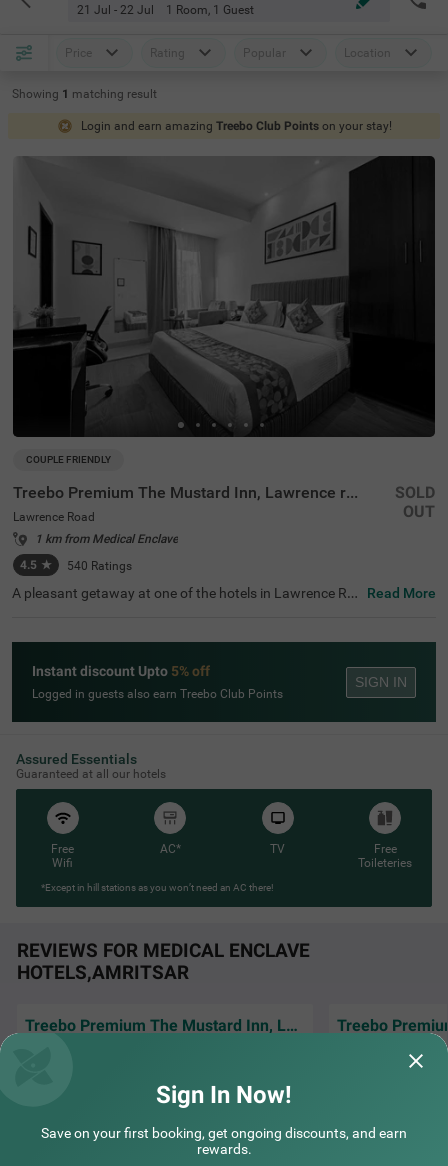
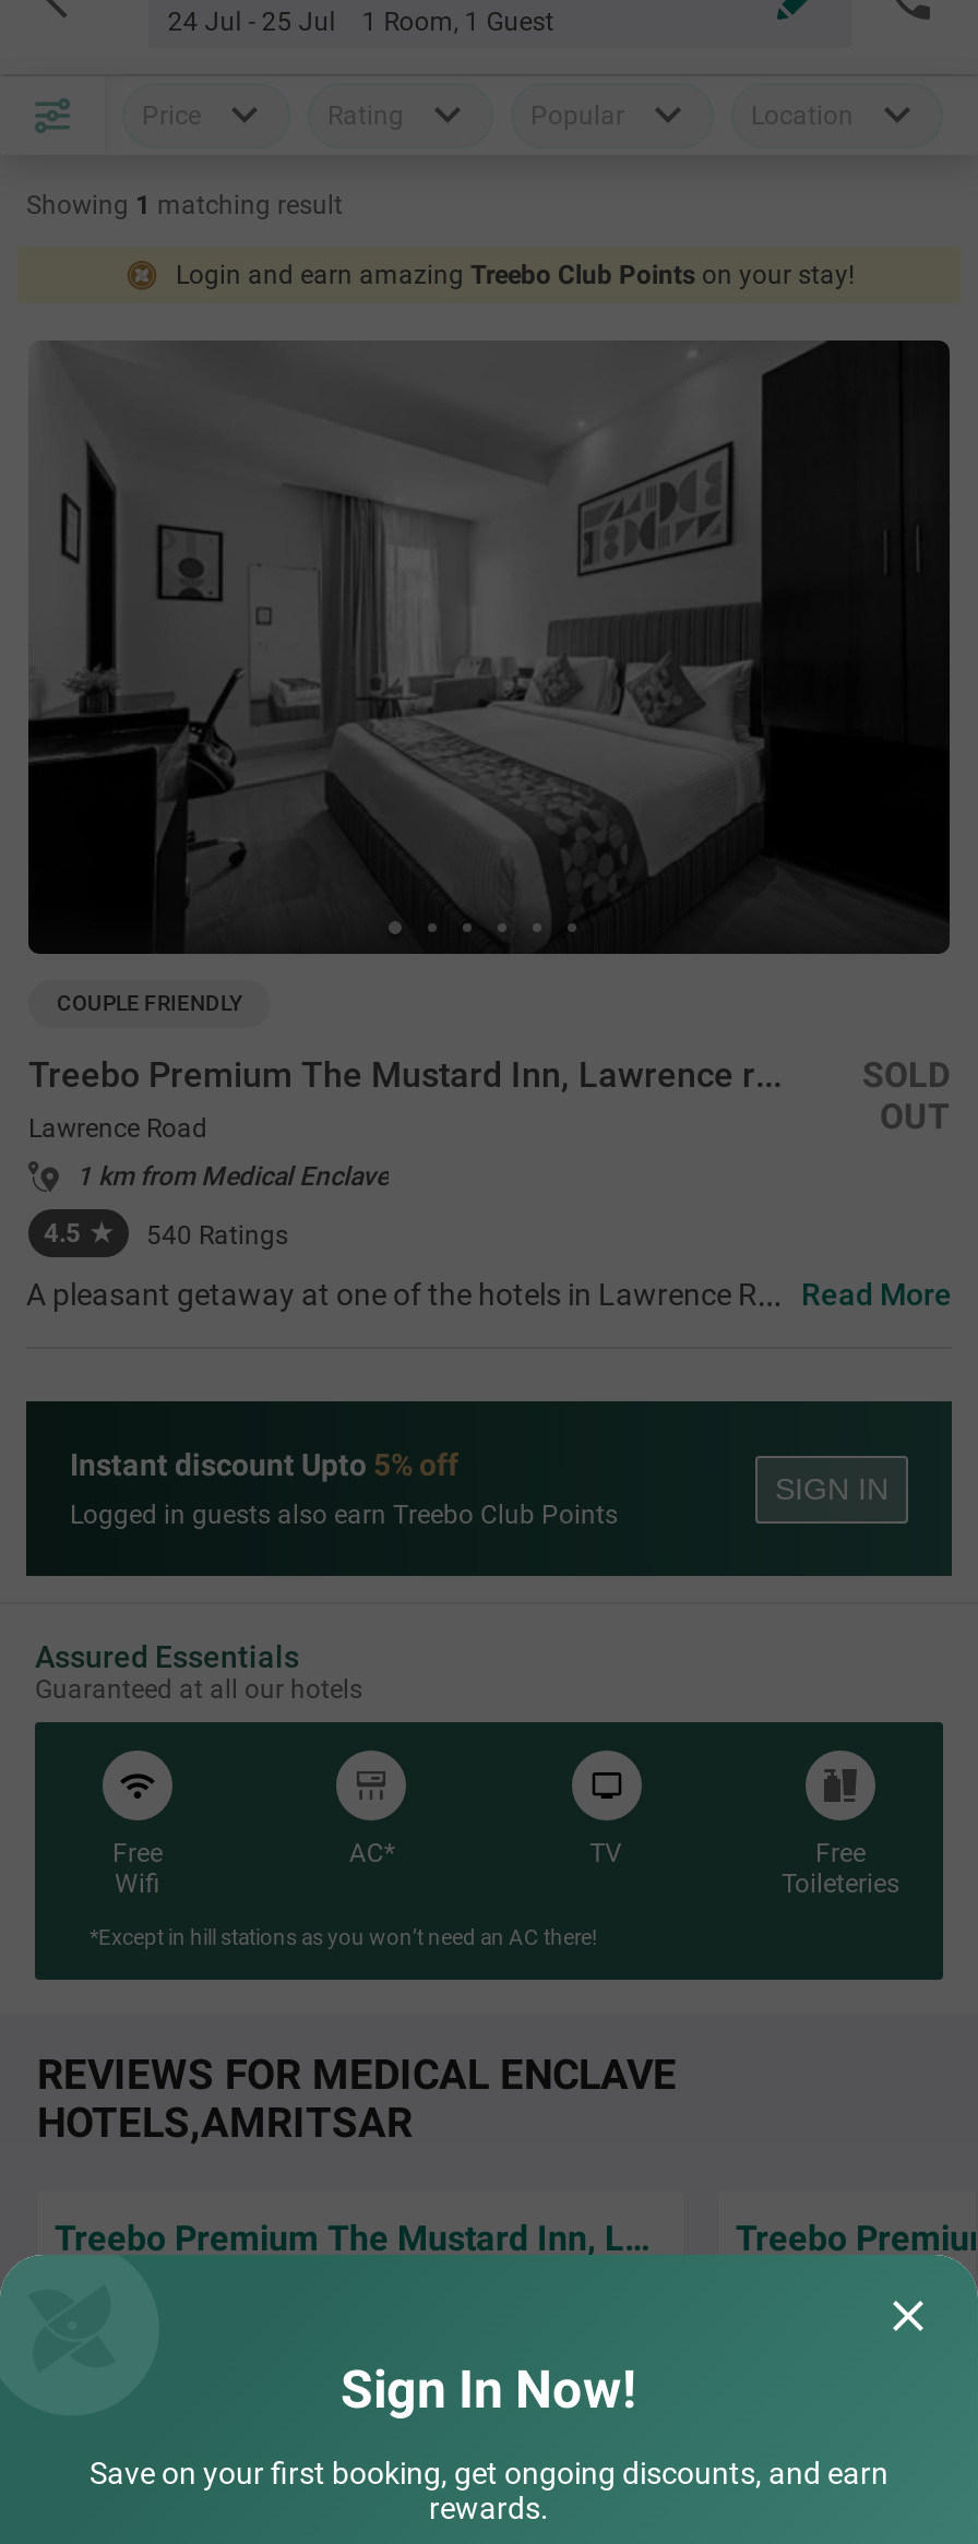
- 21 Jul - 22 Jul 1 Room, 1 Guest
+ 24 Jul - 25 Jul 1 Room, 1 Guest
